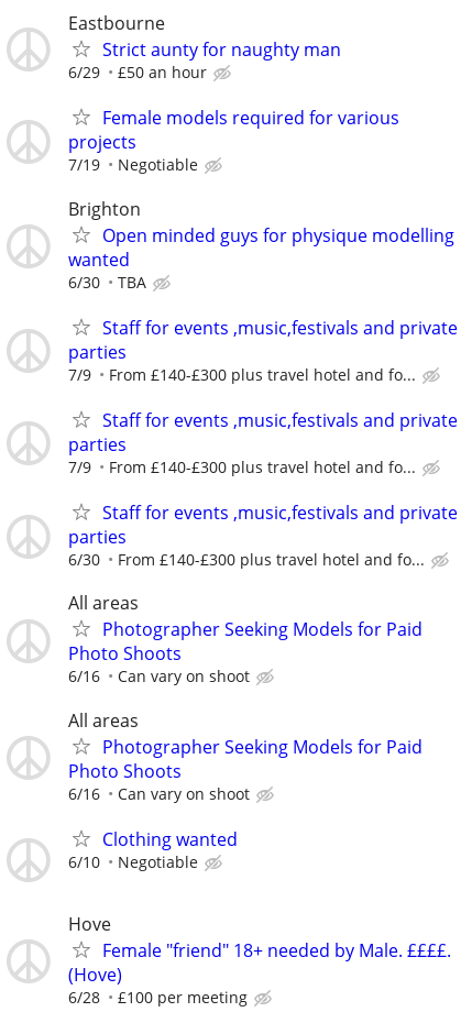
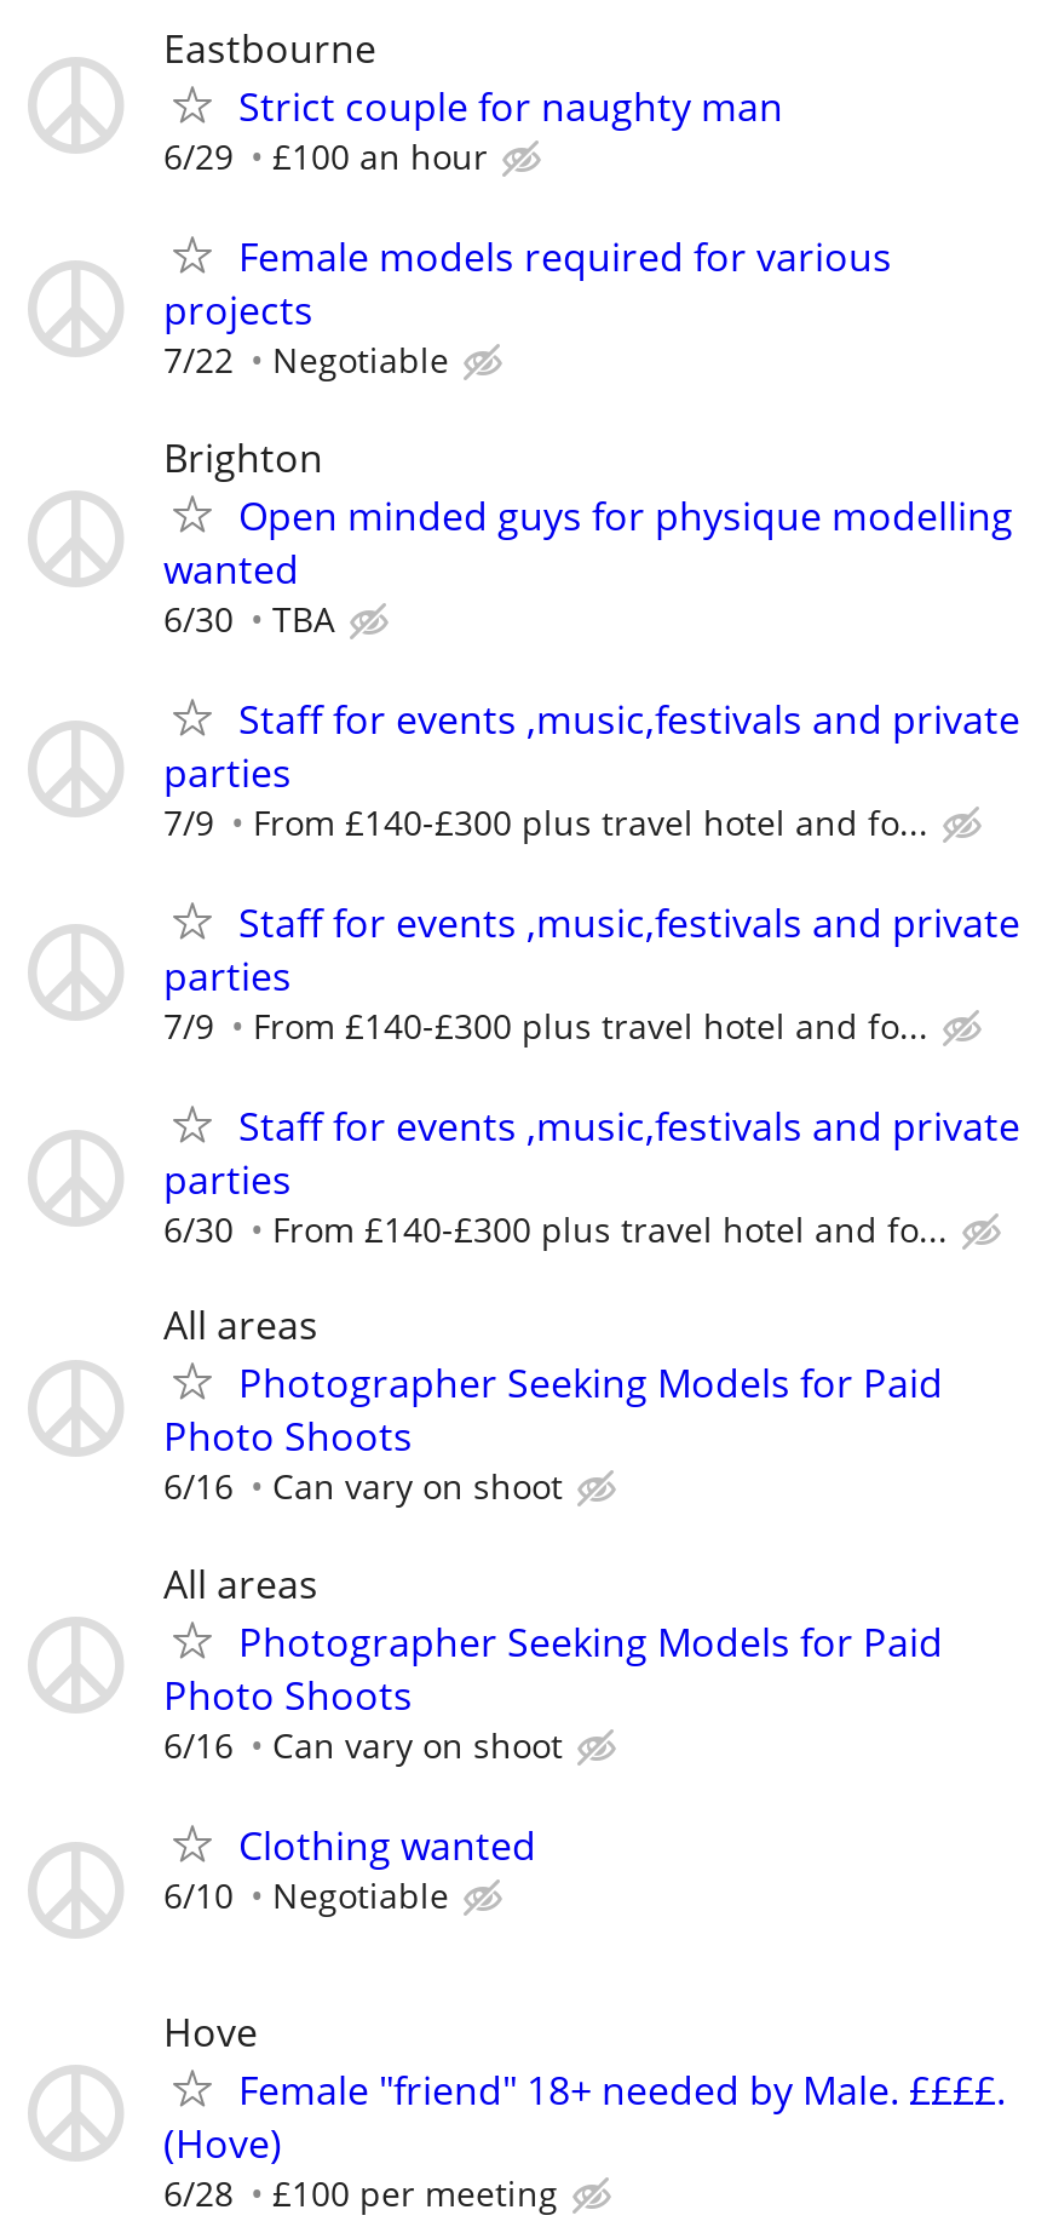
- Strict aunty for naughty man
+ Strict couple for naughty man

- 6/29 £50 an hour
+ 6/29 £100 an hour

- 7/19 Negotiable
+ 7/22 Negotiable
